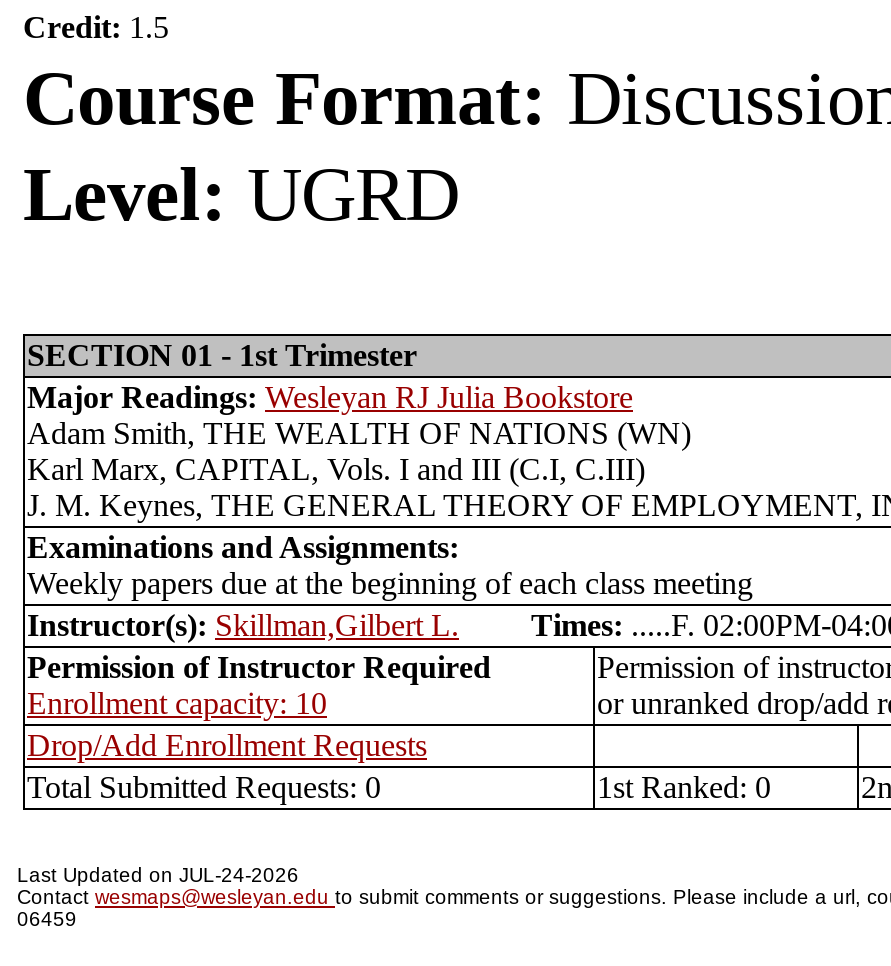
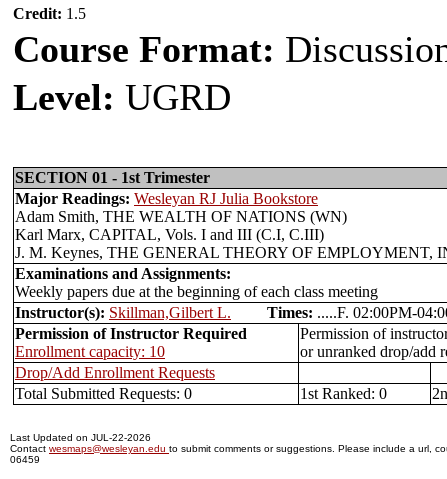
- Last Updated on JUL-24-2026
+ Last Updated on JUL-22-2026
